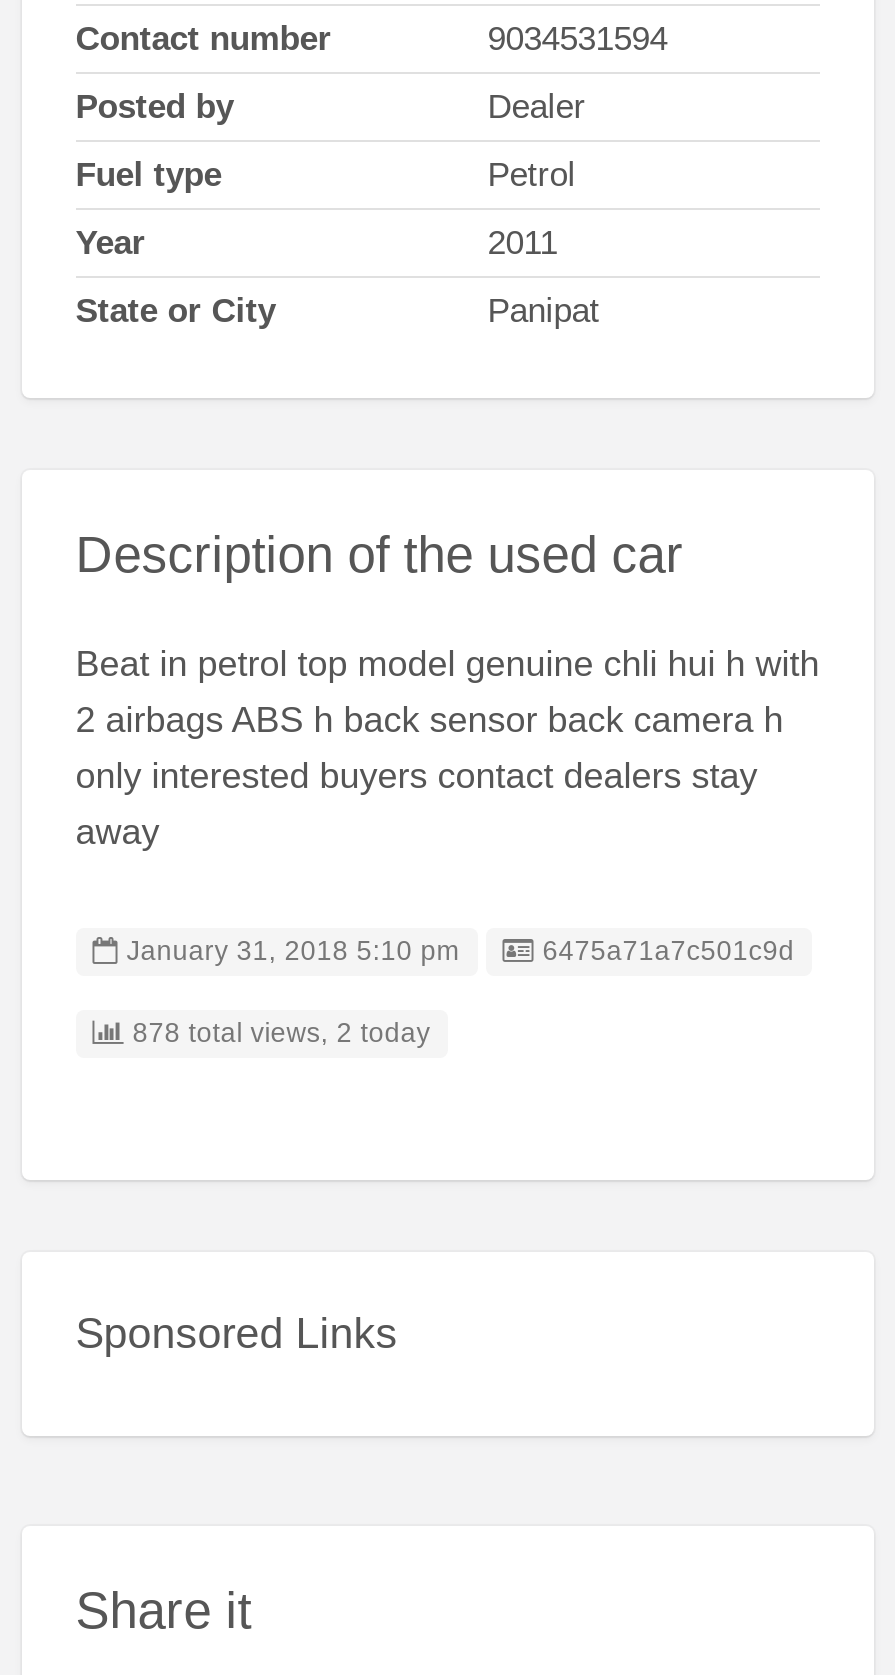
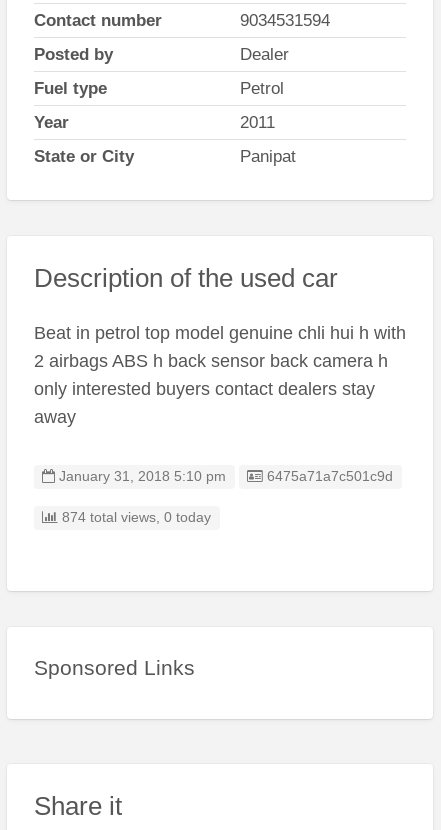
- 878 total views, 2 today
+ 874 total views, 0 today
